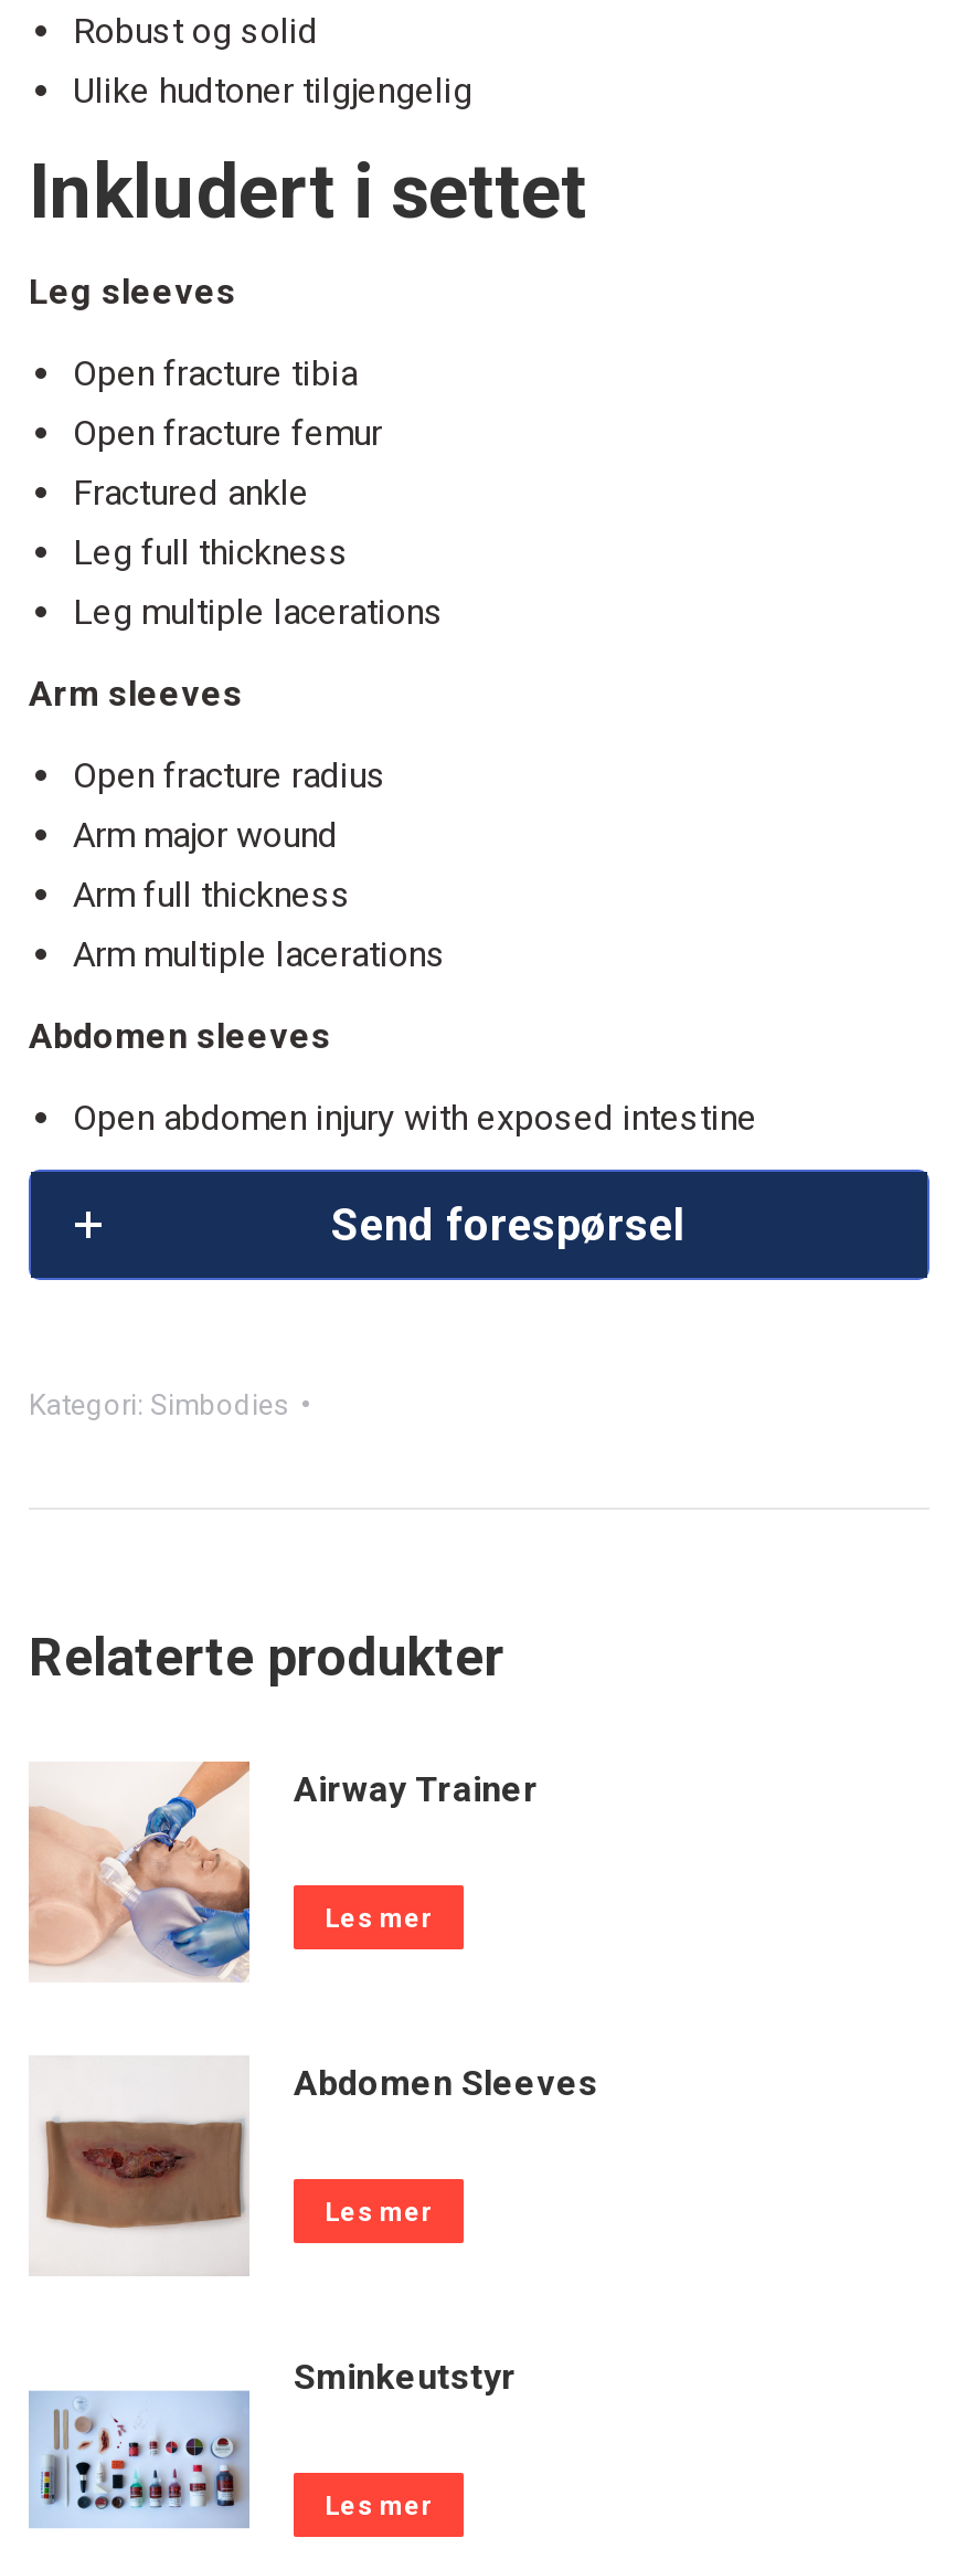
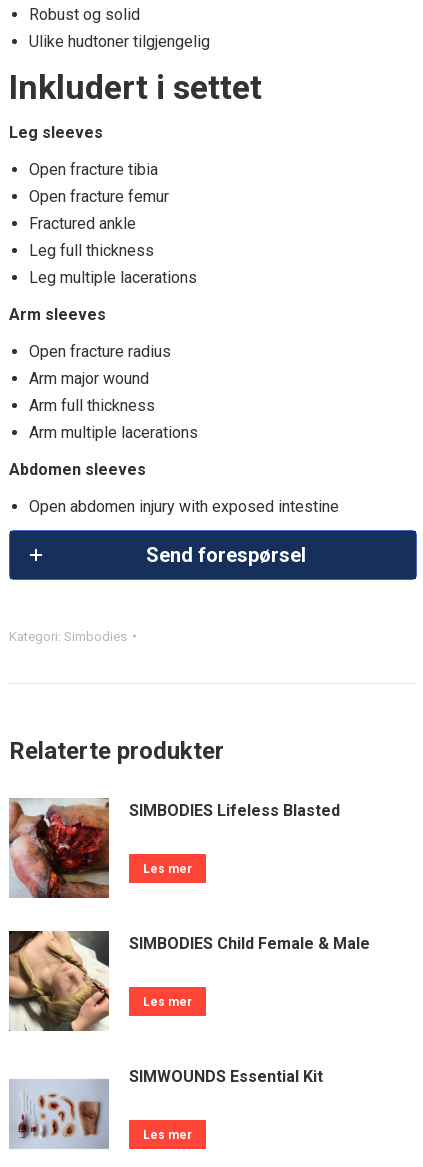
- [image]
- Airway Trainer
+ [image]
+ SIMBODIES Lifeless Blasted

- [image]
- Abdomen Sleeves
+ [image]
+ SIMBODIES Child Female & Male

- [image]
- Sminkeutstyr
+ [image]
+ SIMWOUNDS Essential Kit
